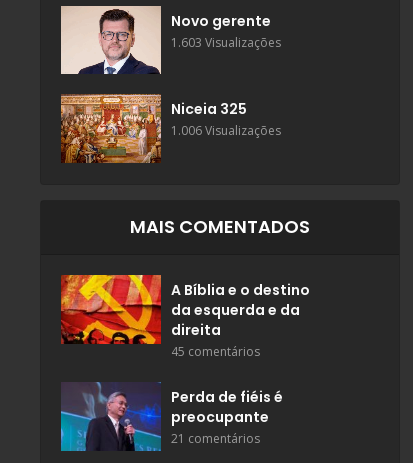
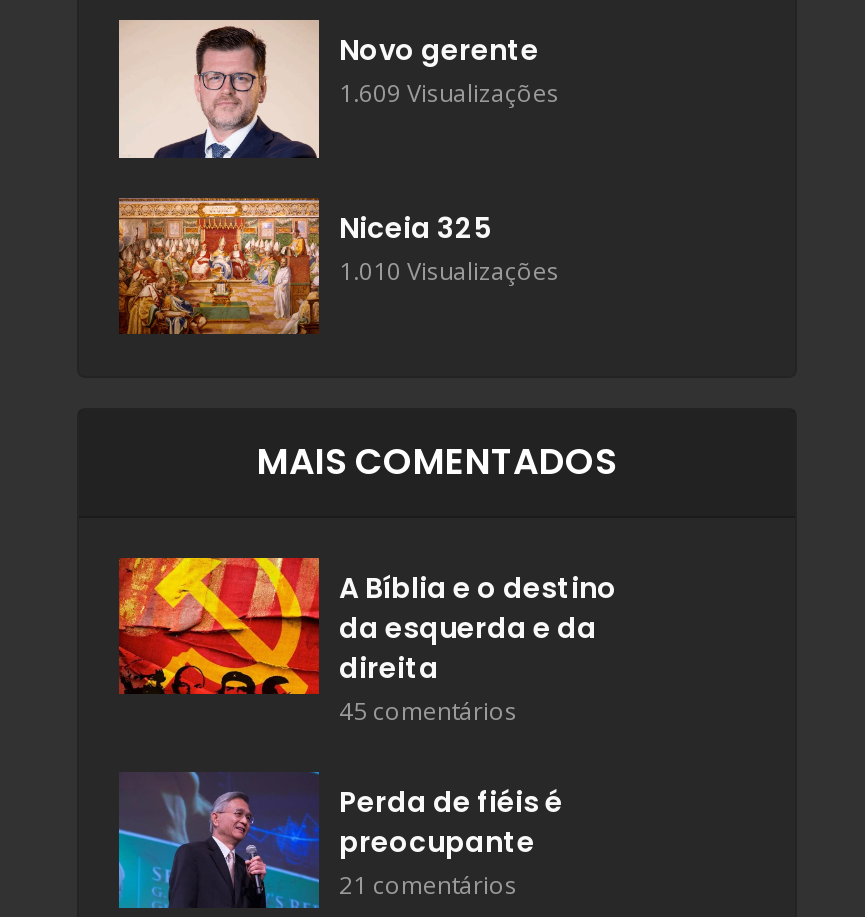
- 1.603 Visualizações
+ 1.609 Visualizações

- 1.006 Visualizações
+ 1.010 Visualizações
